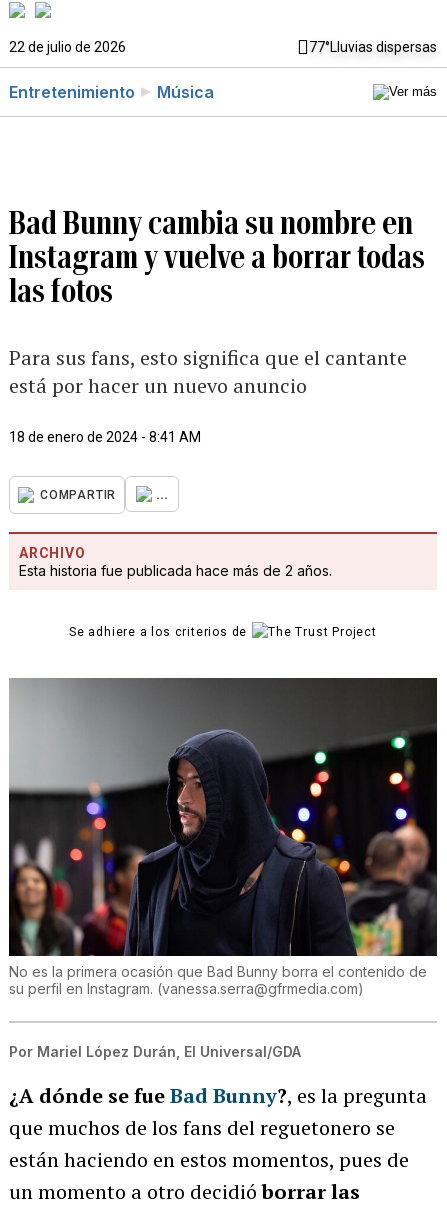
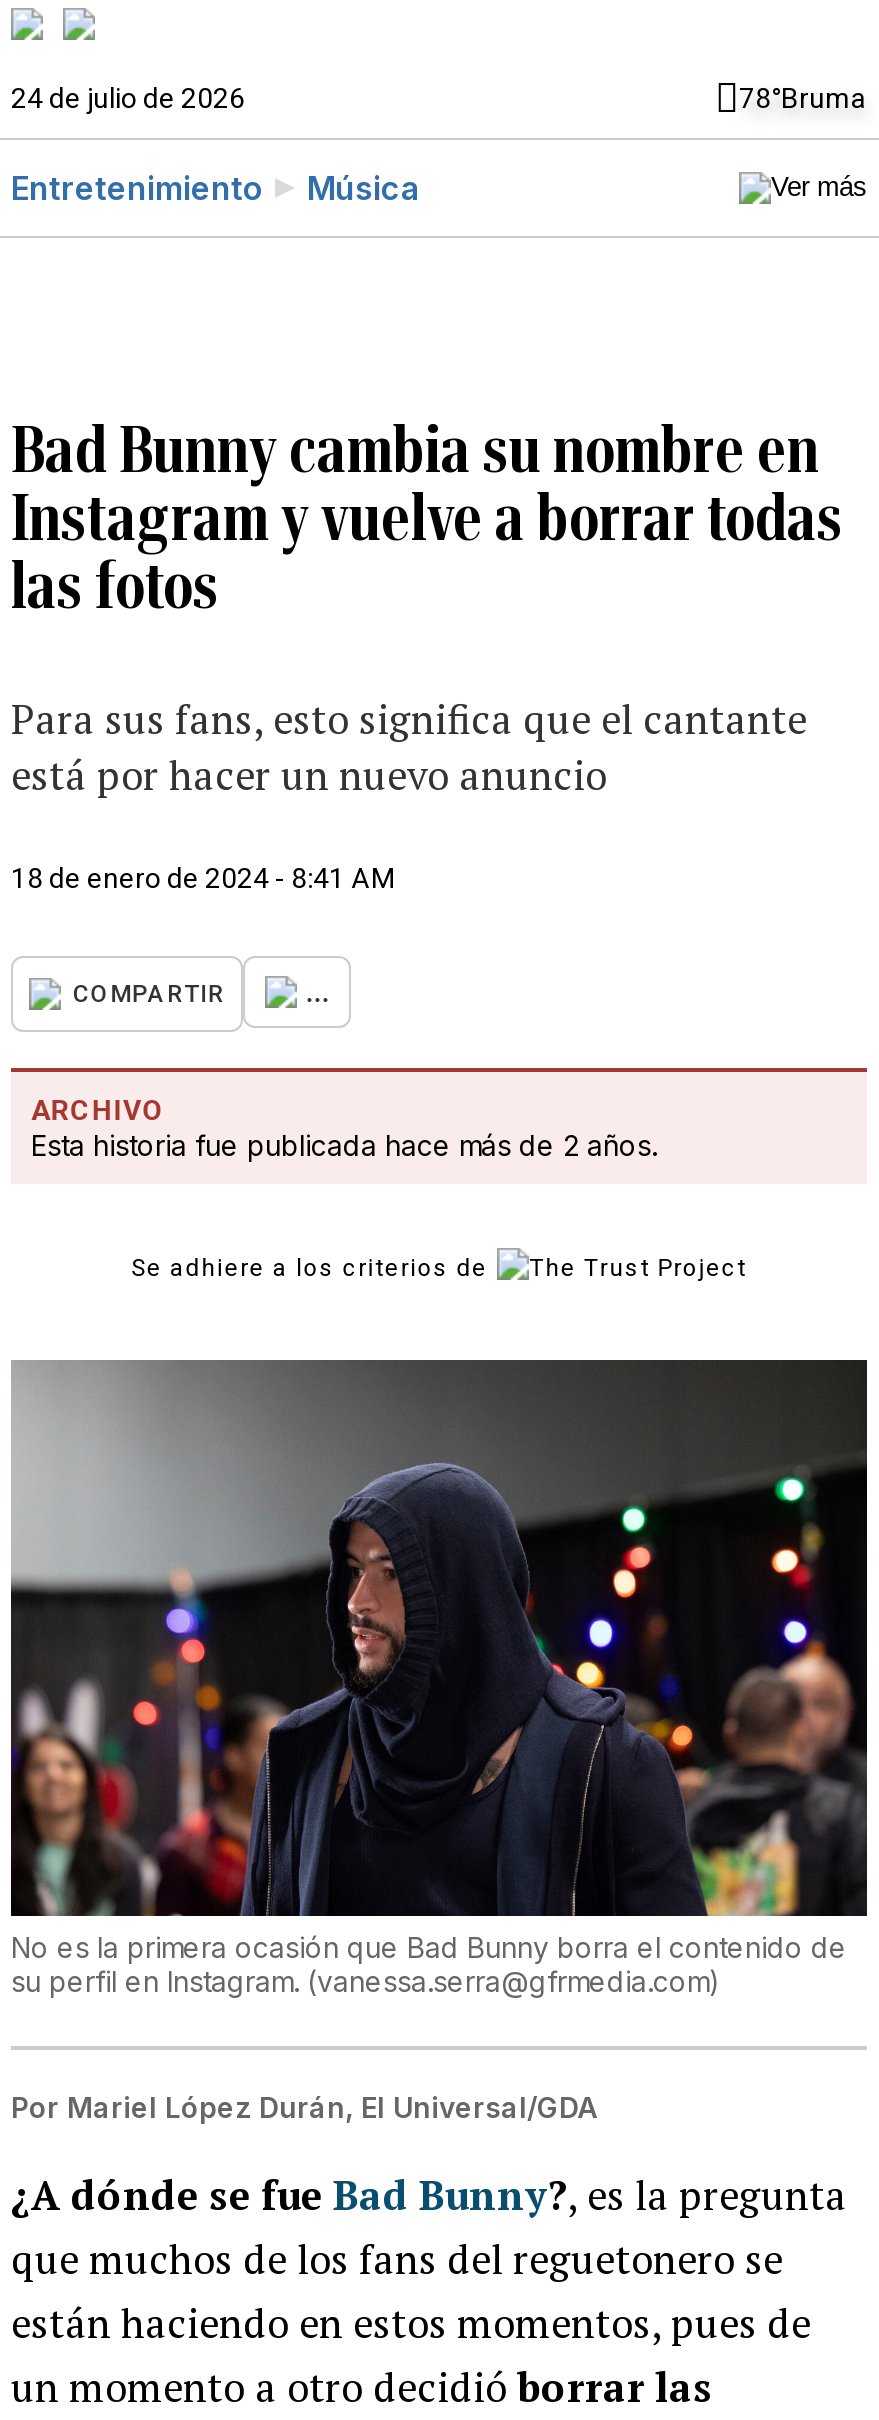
- 22 de julio de 2026
- 77°Lluvias dispersas
+ 24 de julio de 2026
+ 78°Bruma
